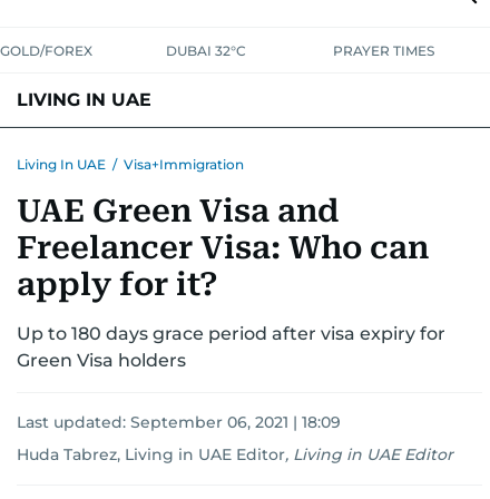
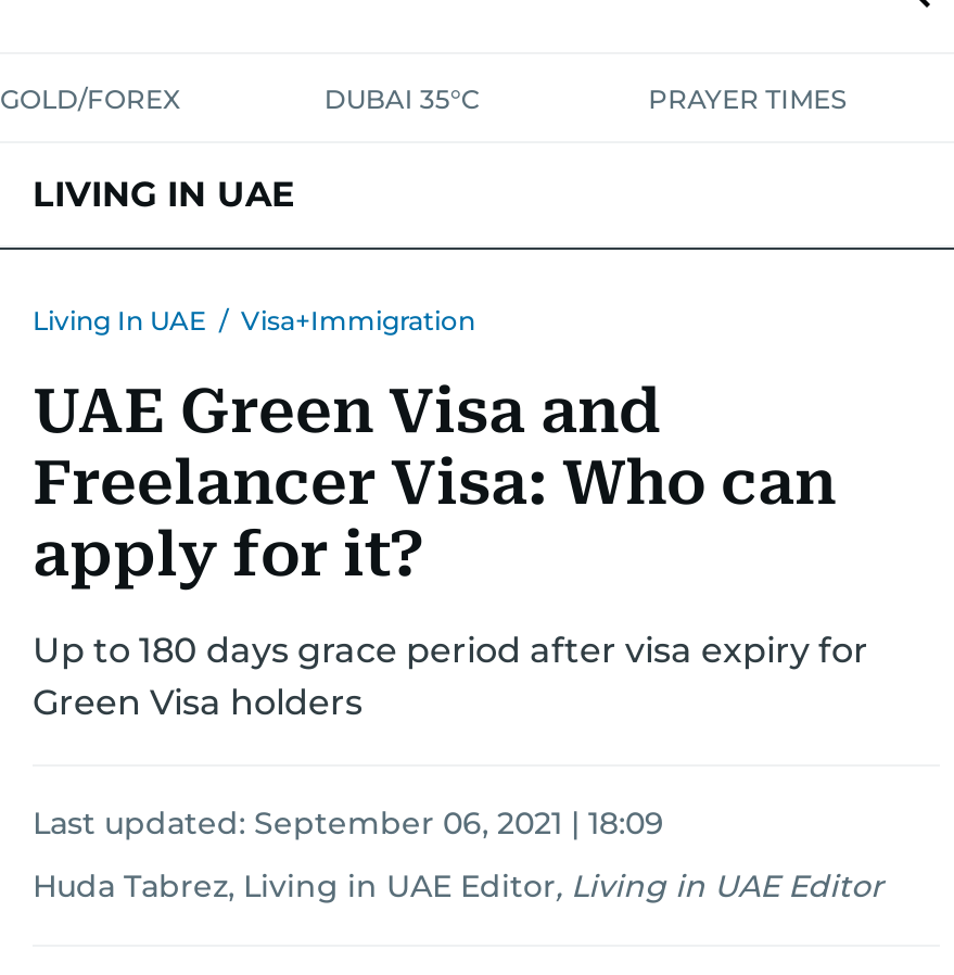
- DUBAI 32°C
+ DUBAI 35°C
